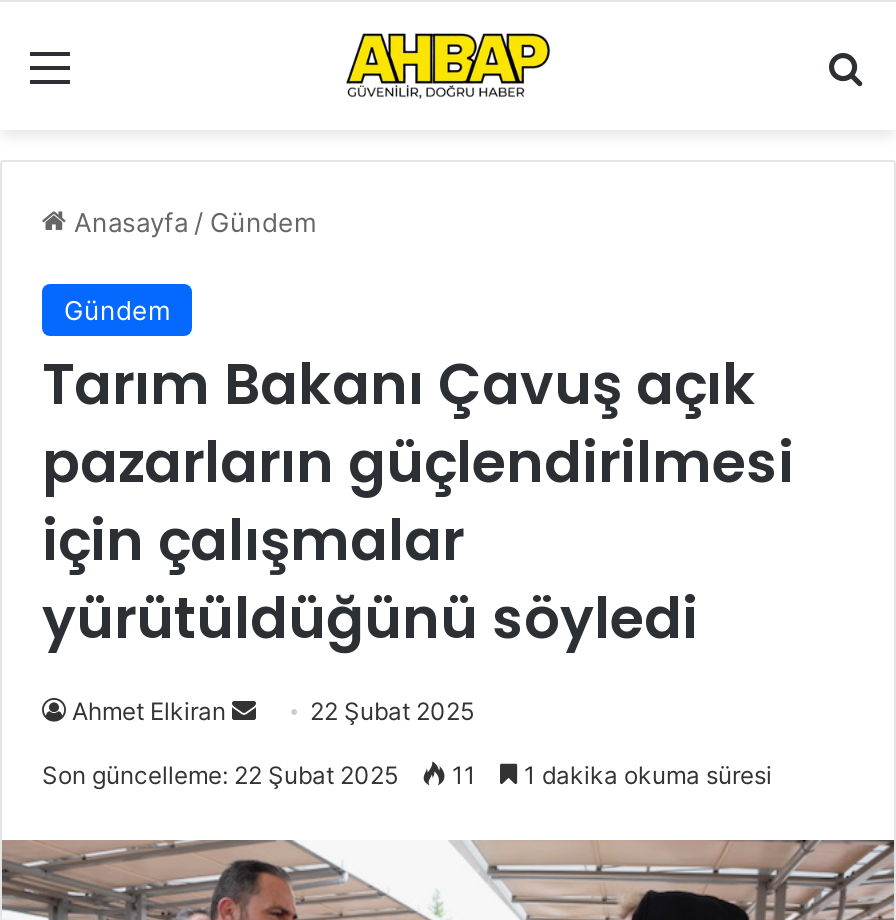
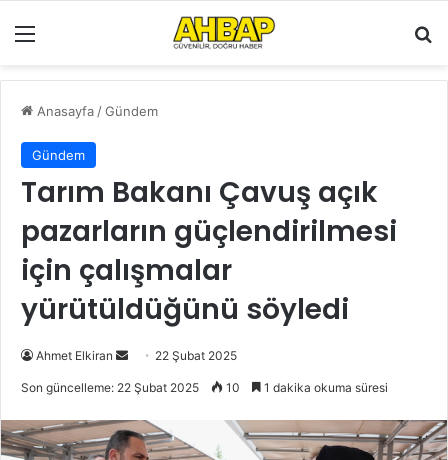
- Son güncelleme: 22 Şubat 2025 11 1 dakika okuma süresi
+ Son güncelleme: 22 Şubat 2025 10 1 dakika okuma süresi
